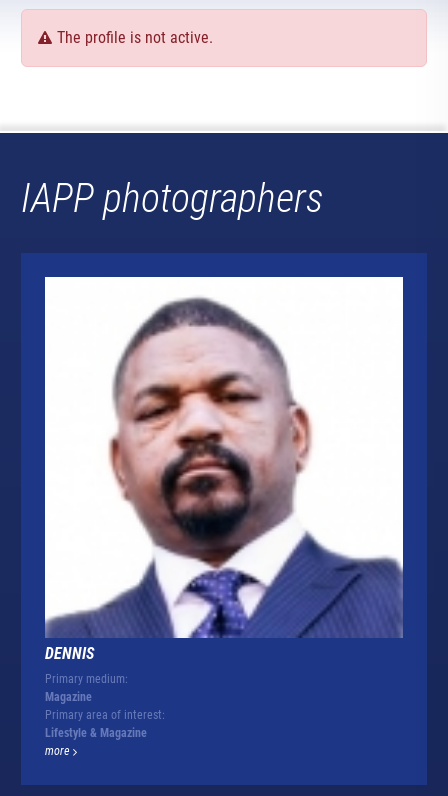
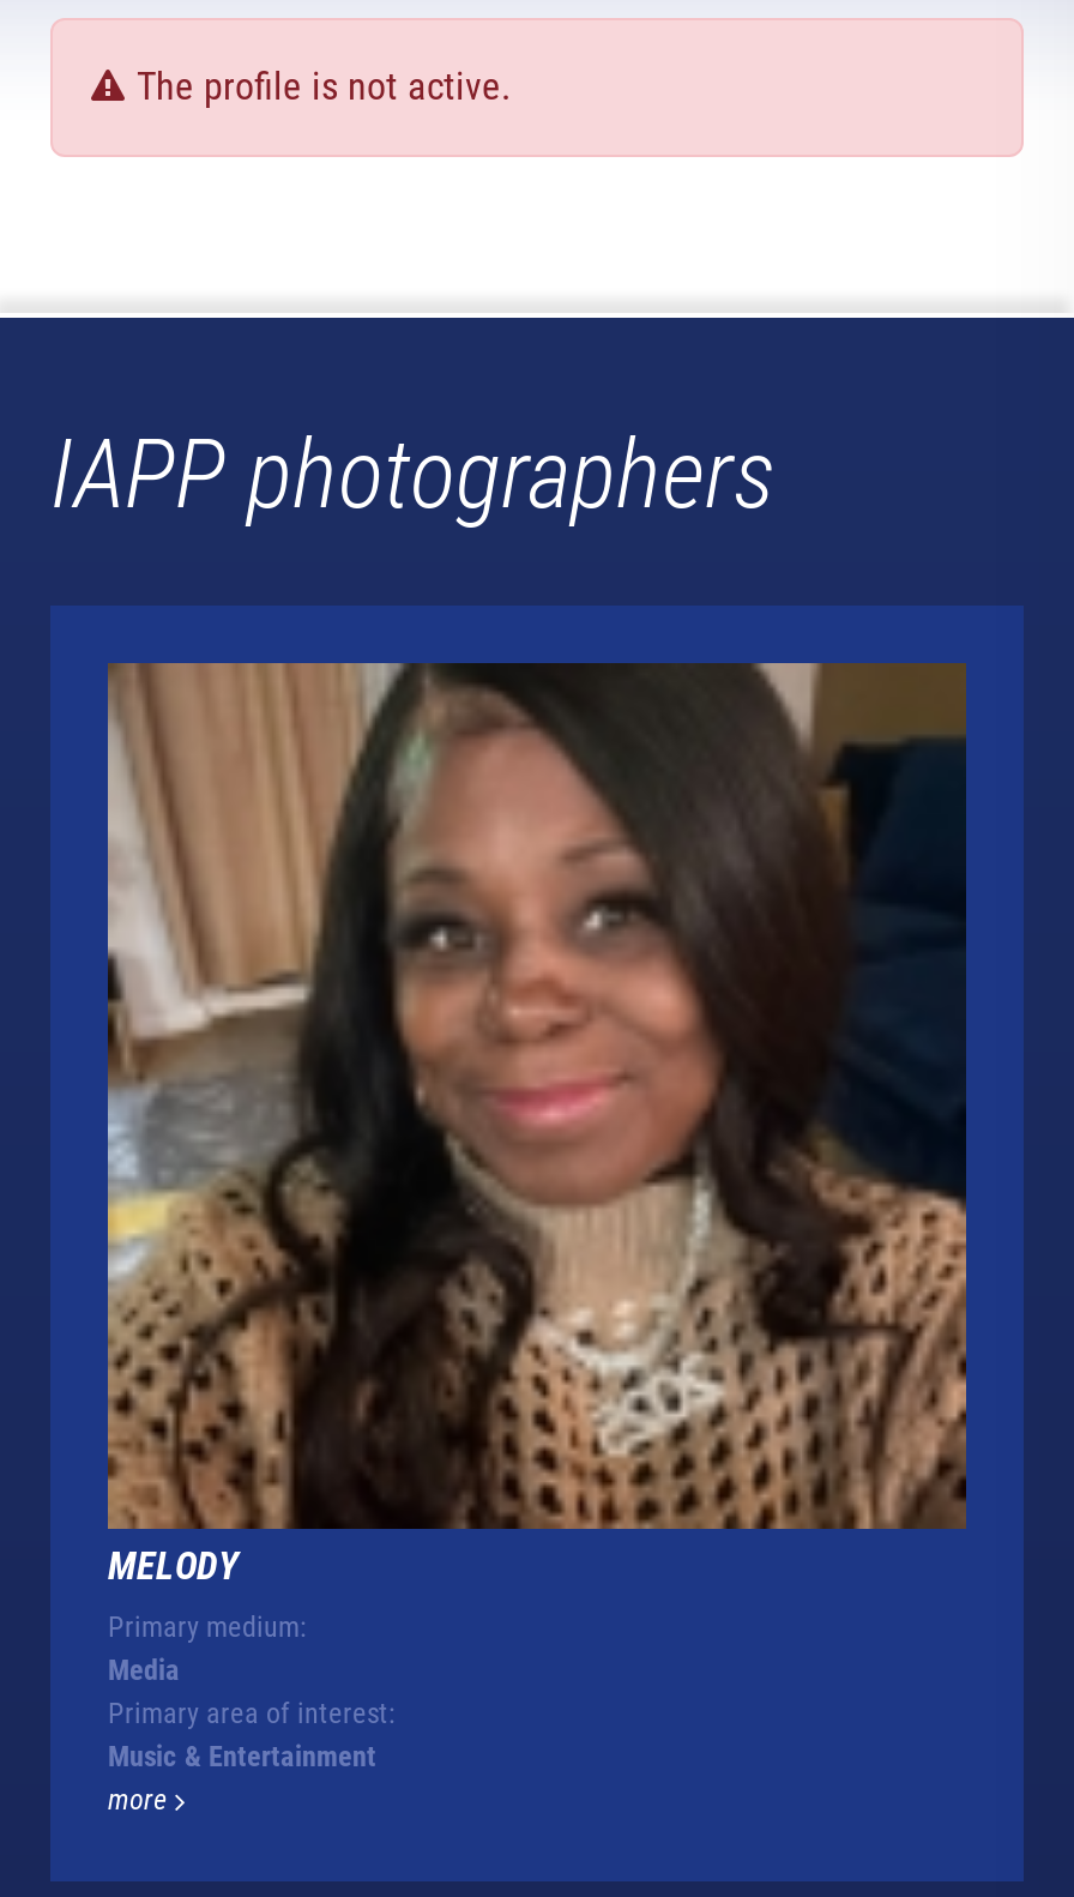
- [image]
- DENNIS
+ [image]
+ MELODY

- Magazine
+ Media

- Lifestyle & Magazine
+ Music & Entertainment
